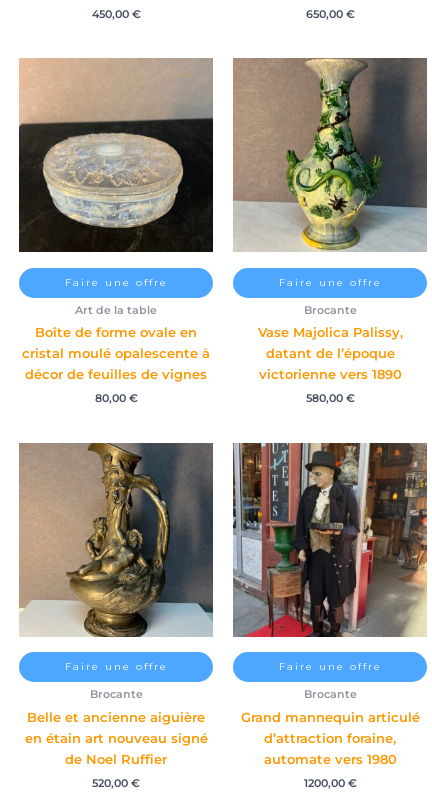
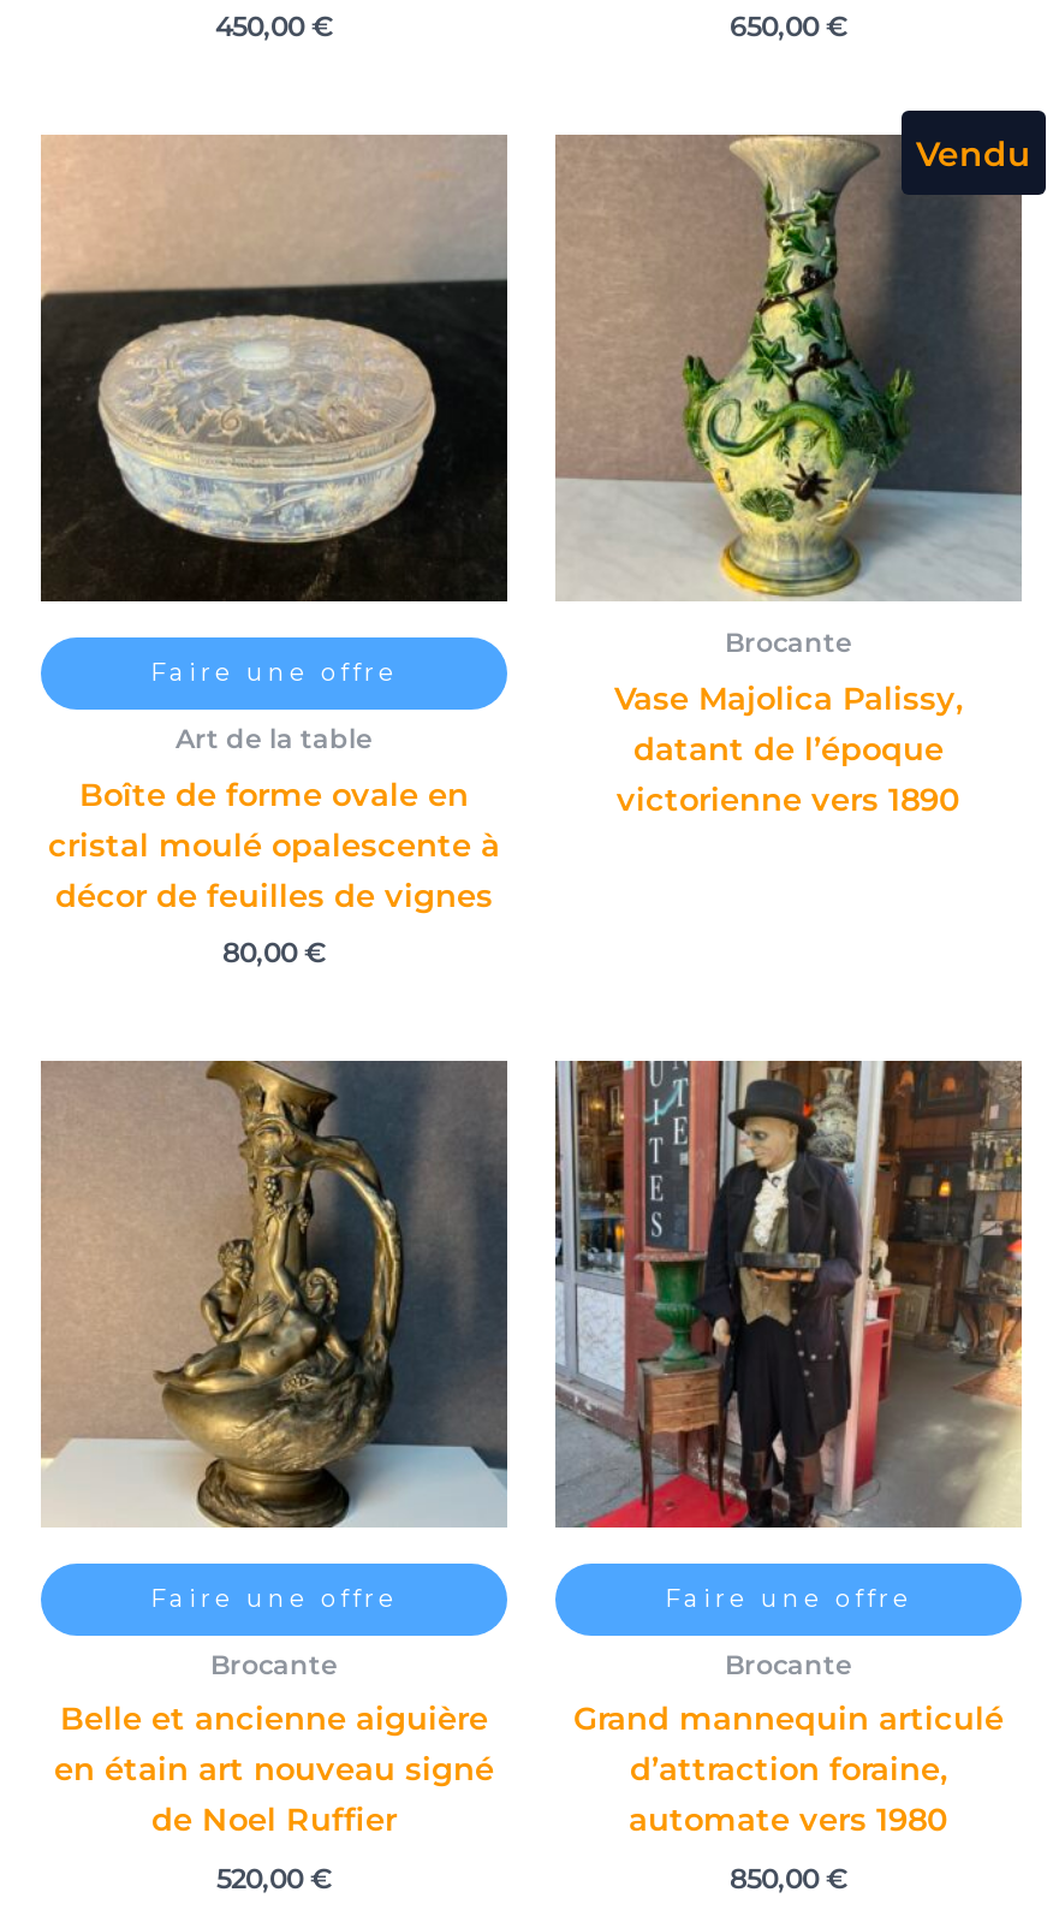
- Faire une offre
+ Vendu

moved up: Brocante | Vase Majolica Palissy, | datant de l’époque | victorienne vers 1890

- 580,00 €

- 1200,00 €
+ 850,00 €
